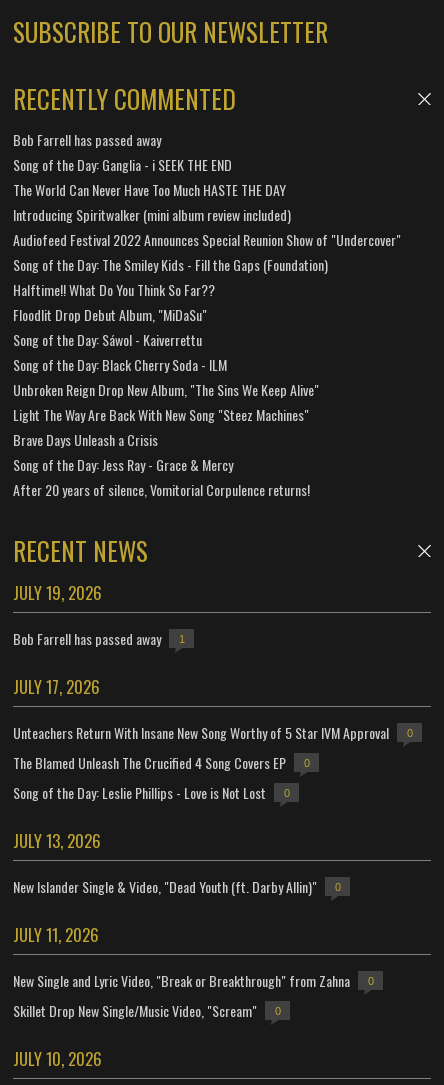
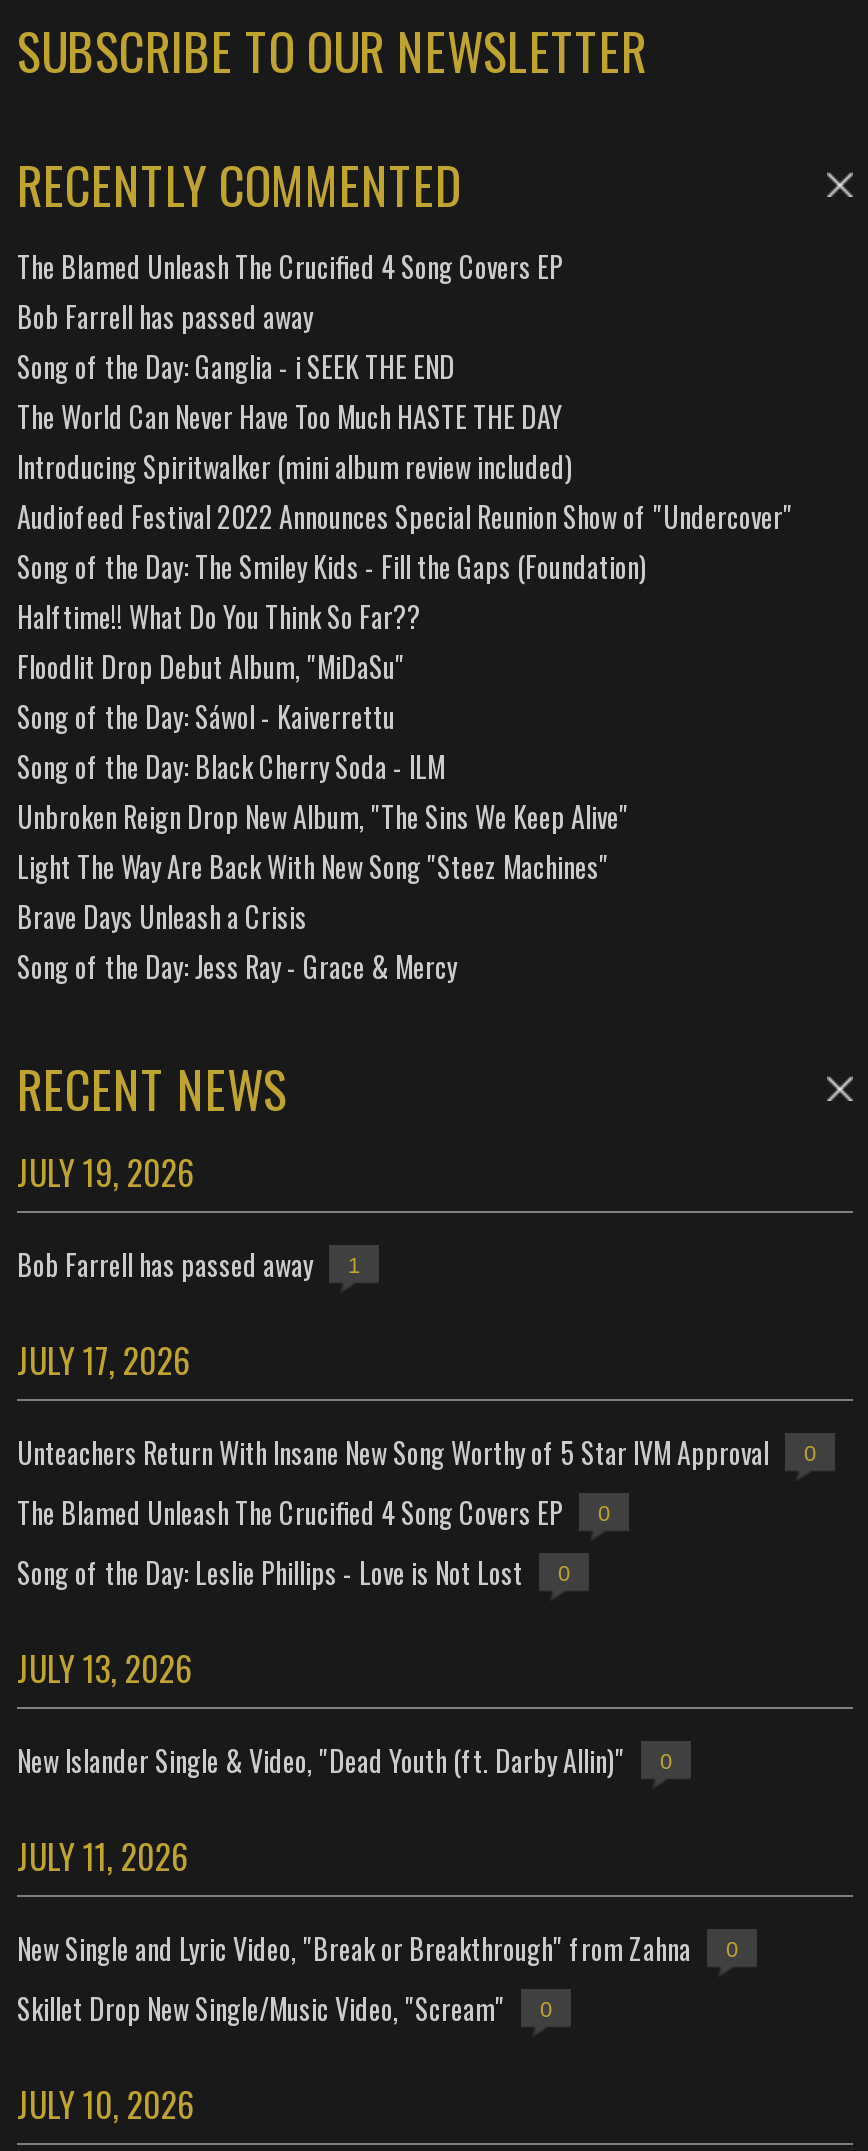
+ The Blamed Unleash The Crucified 4 Song Covers EP

moved down: Bob Farrell has passed away | Song of the Day: Ganglia - i SEEK THE END | The World Can Never Have Too Much HASTE THE DAY | ... | Brave Days Unleash a Crisis | Song of the Day: Jess Ray - Grace & Mercy

- After 20 years of silence, Vomitorial Corpulence returns!
